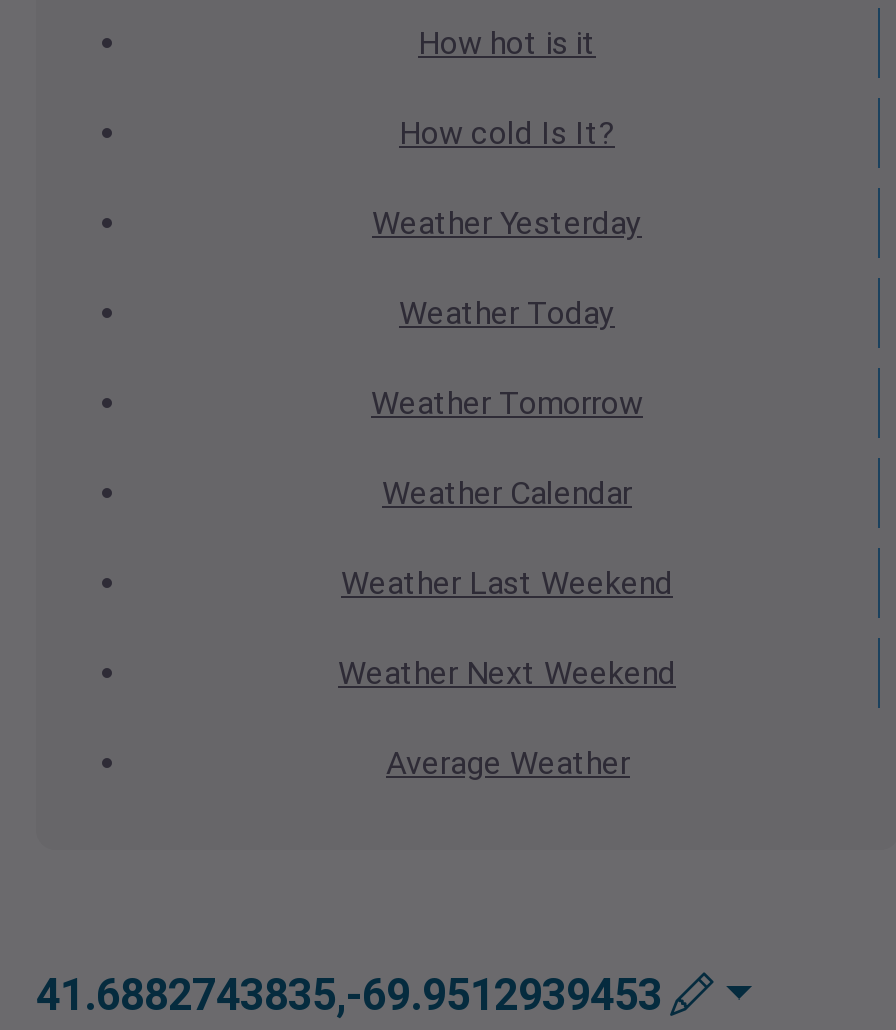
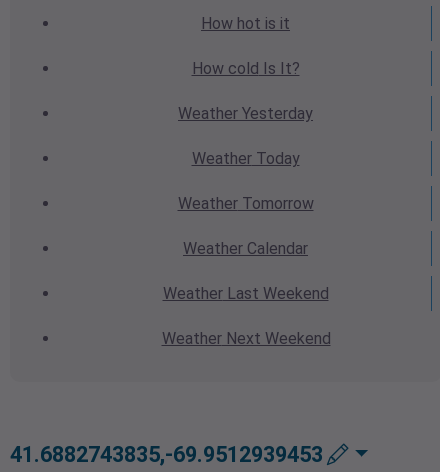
- Average Weather
